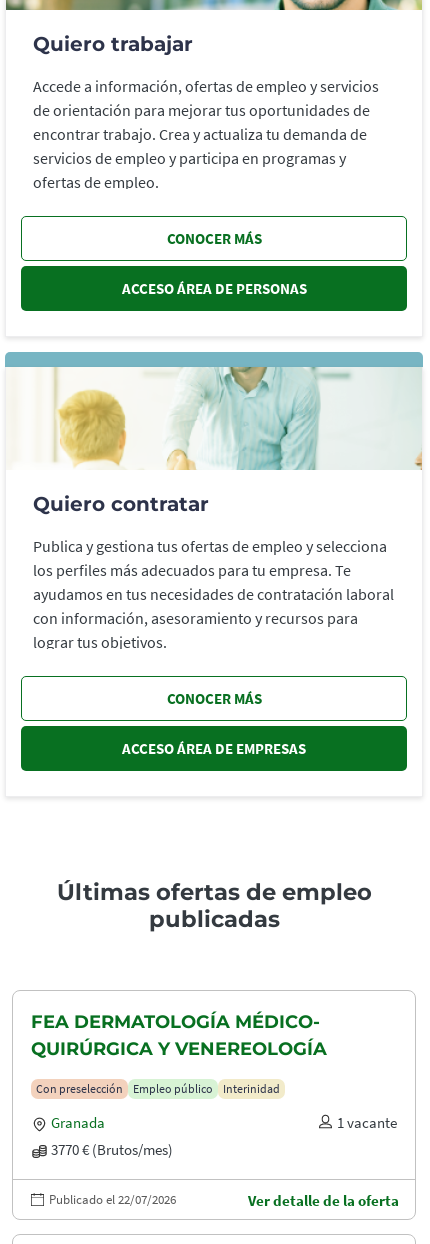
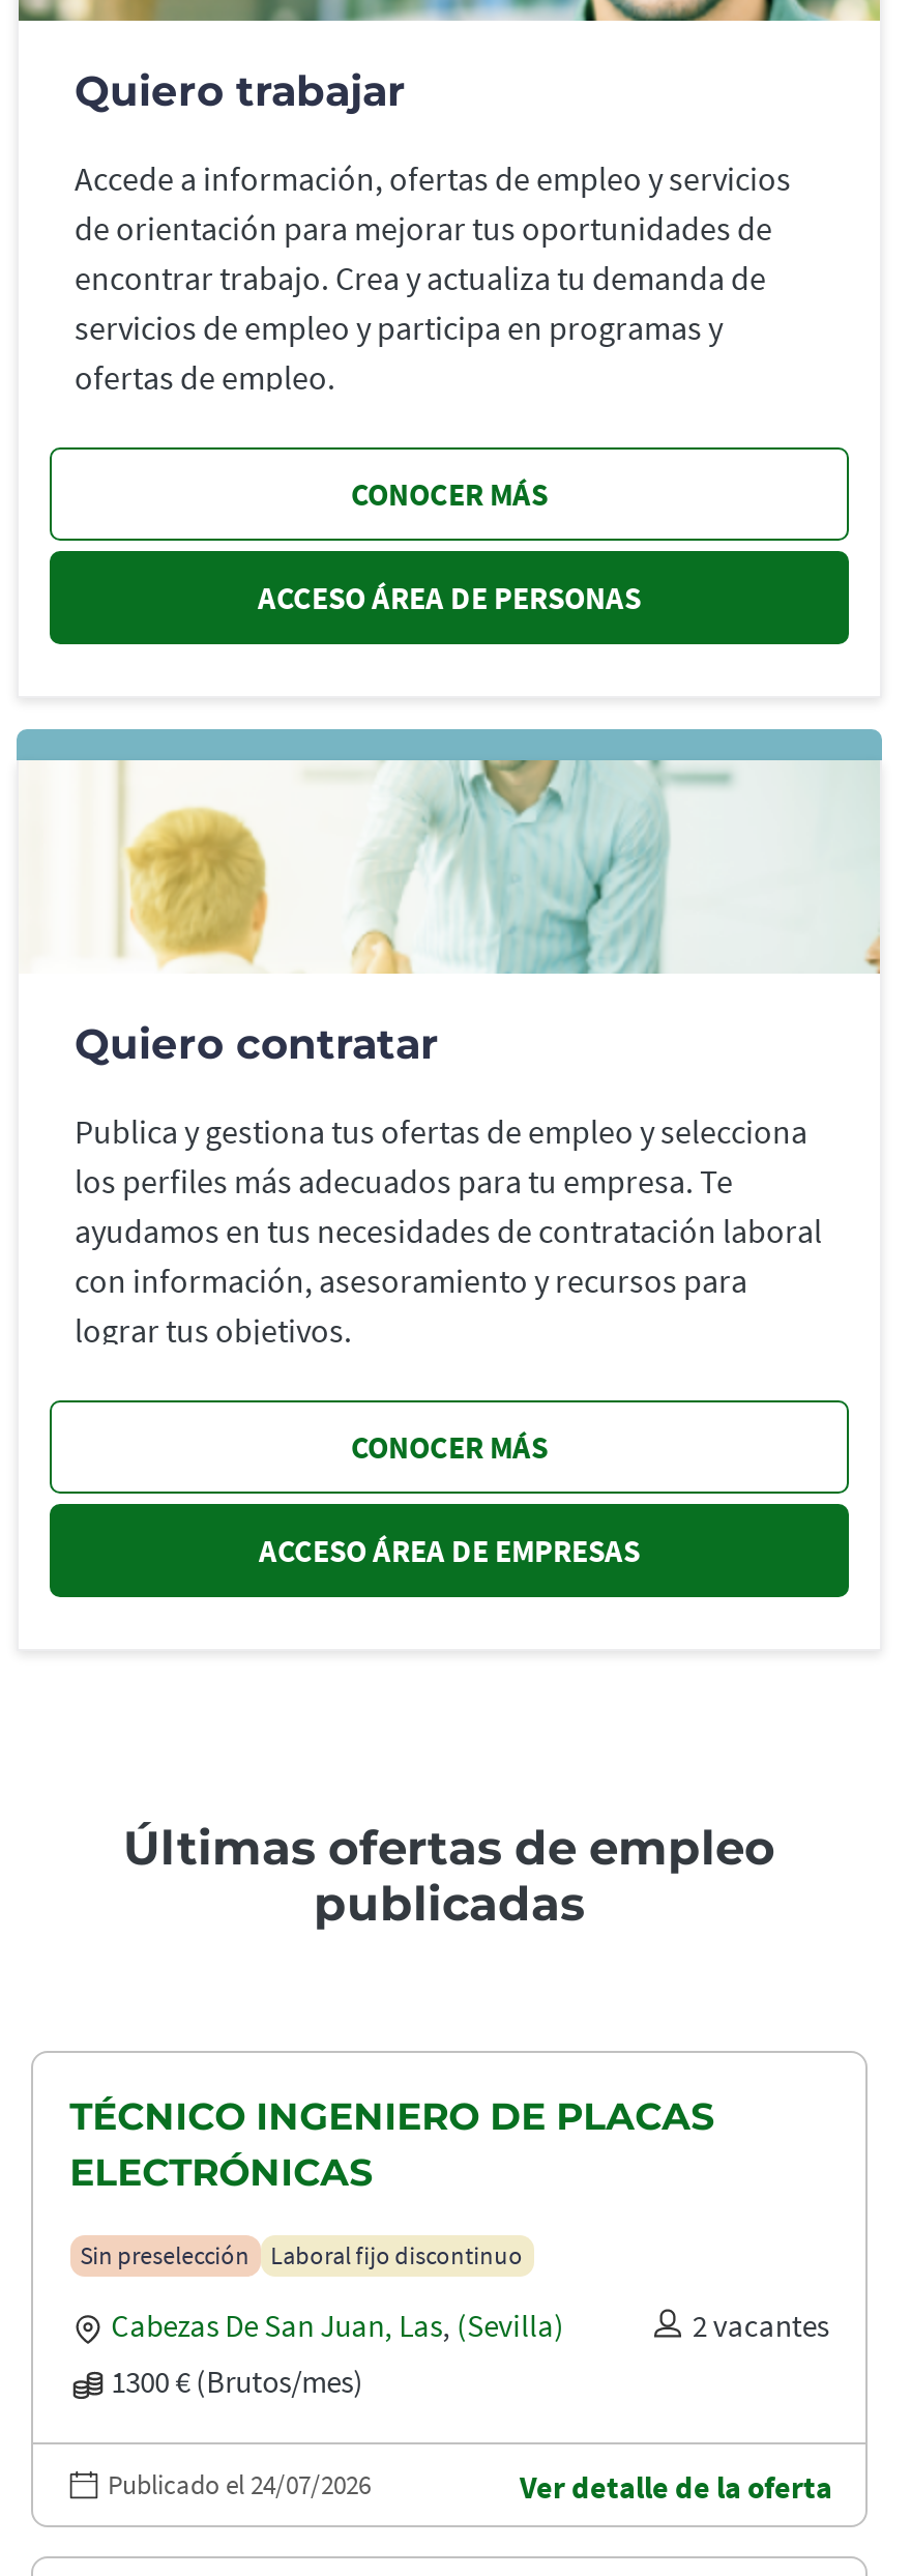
- FEA DERMATOLOGÍA MÉDICO-
- QUIRÚRGICA Y VENEREOLOGÍA
+ TÉCNICO INGENIERO DE PLACAS
+ ELECTRÓNICAS

- Con preselección
- Empleo público
- Interinidad
+ Sin preselección
+ Laboral fijo discontinuo

- Granada
- 1 vacante
- 3770 € (Brutos/mes)
+ Cabezas De San Juan, Las, (Sevilla)
+ 2 vacantes
+ 1300 € (Brutos/mes)

- Publicado el 22/07/2026
+ Publicado el 24/07/2026
